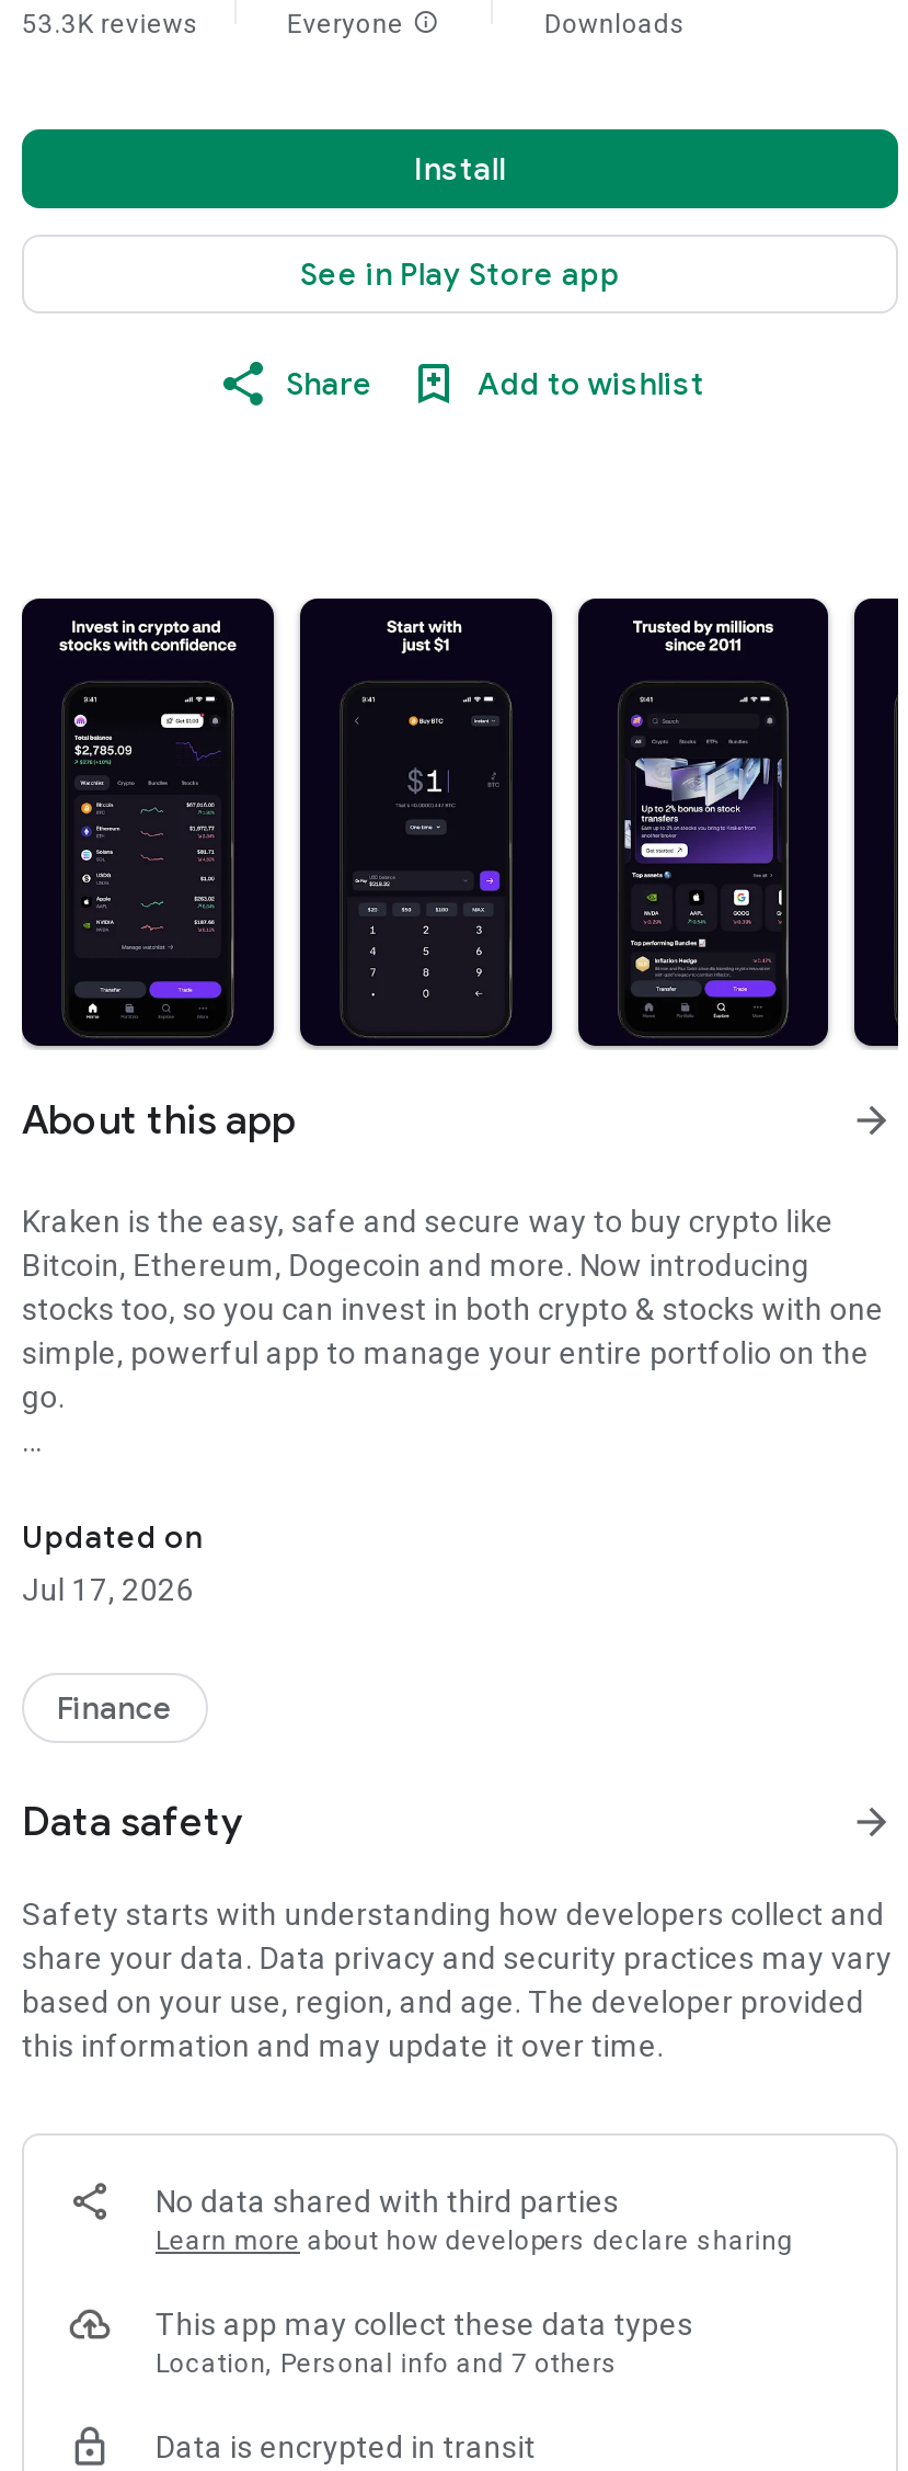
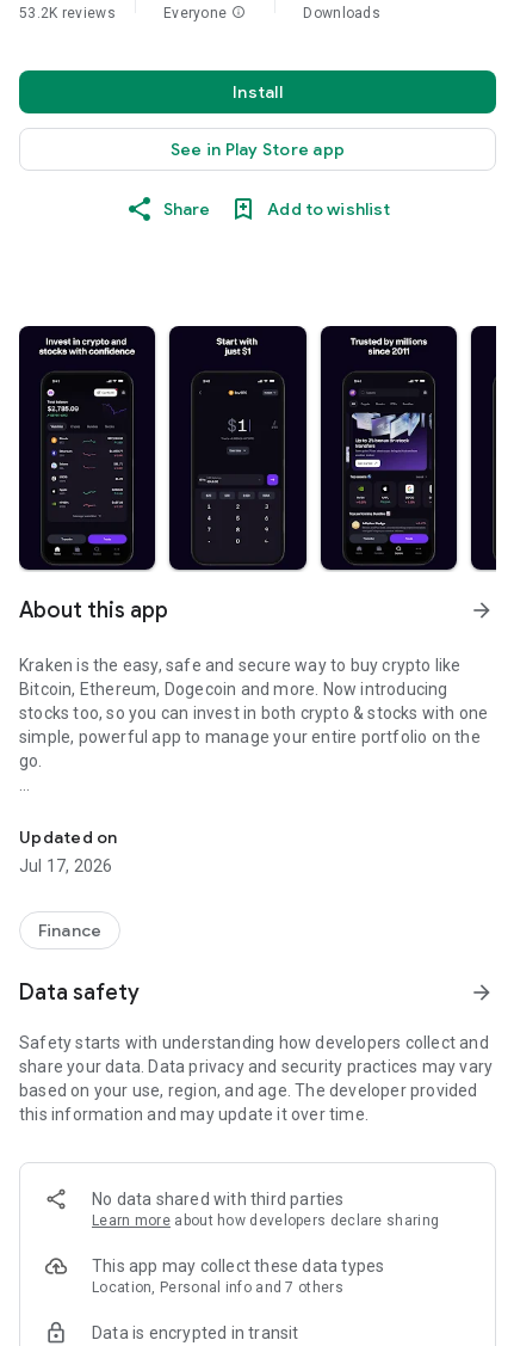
- 53.3K reviews
+ 53.2K reviews
